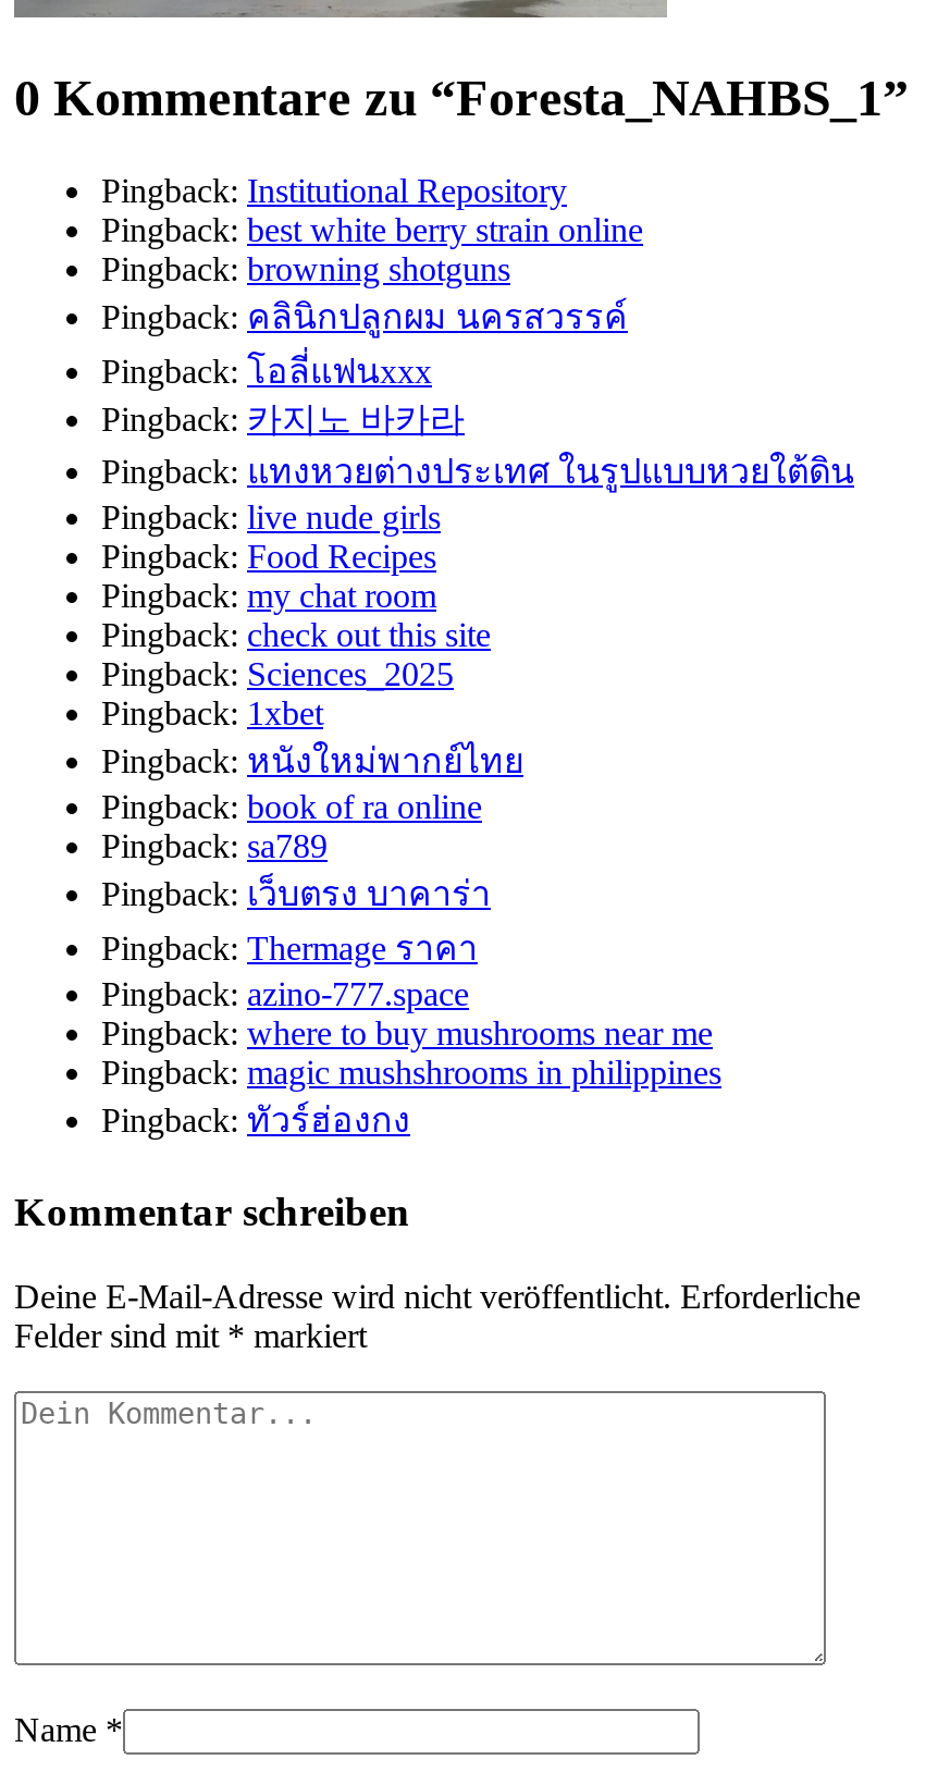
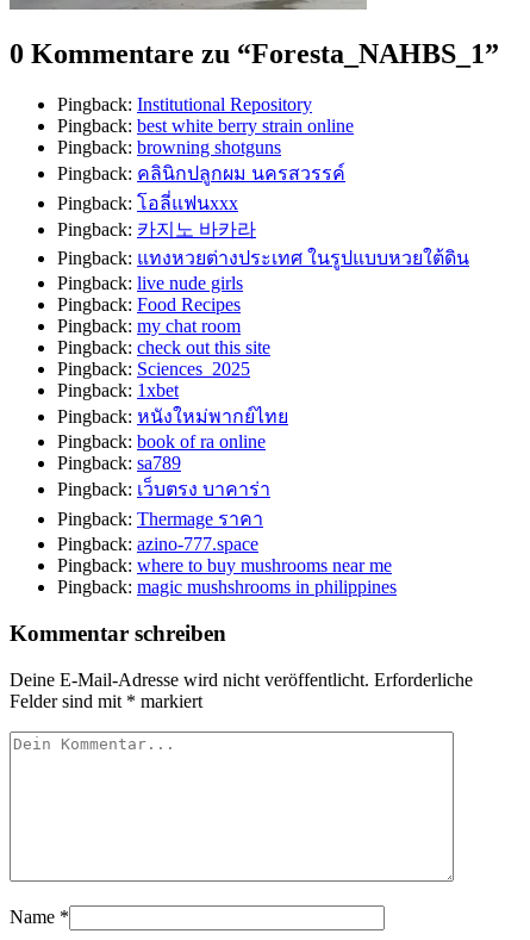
- Pingback:ทัวร์ฮ่องกง
